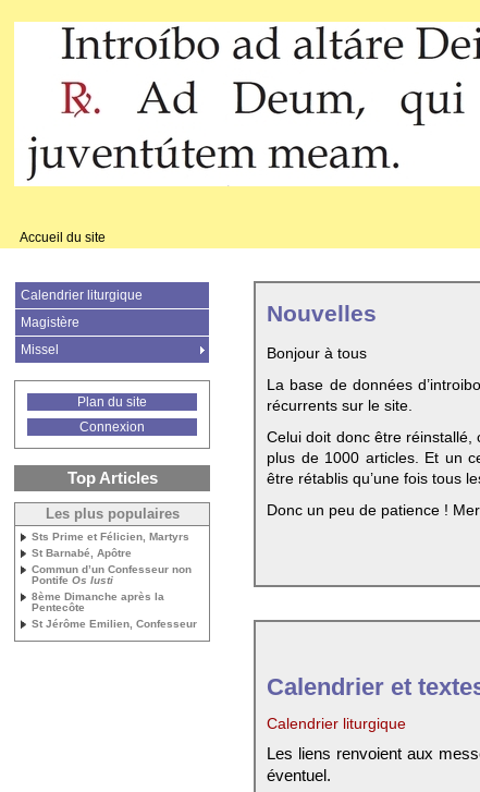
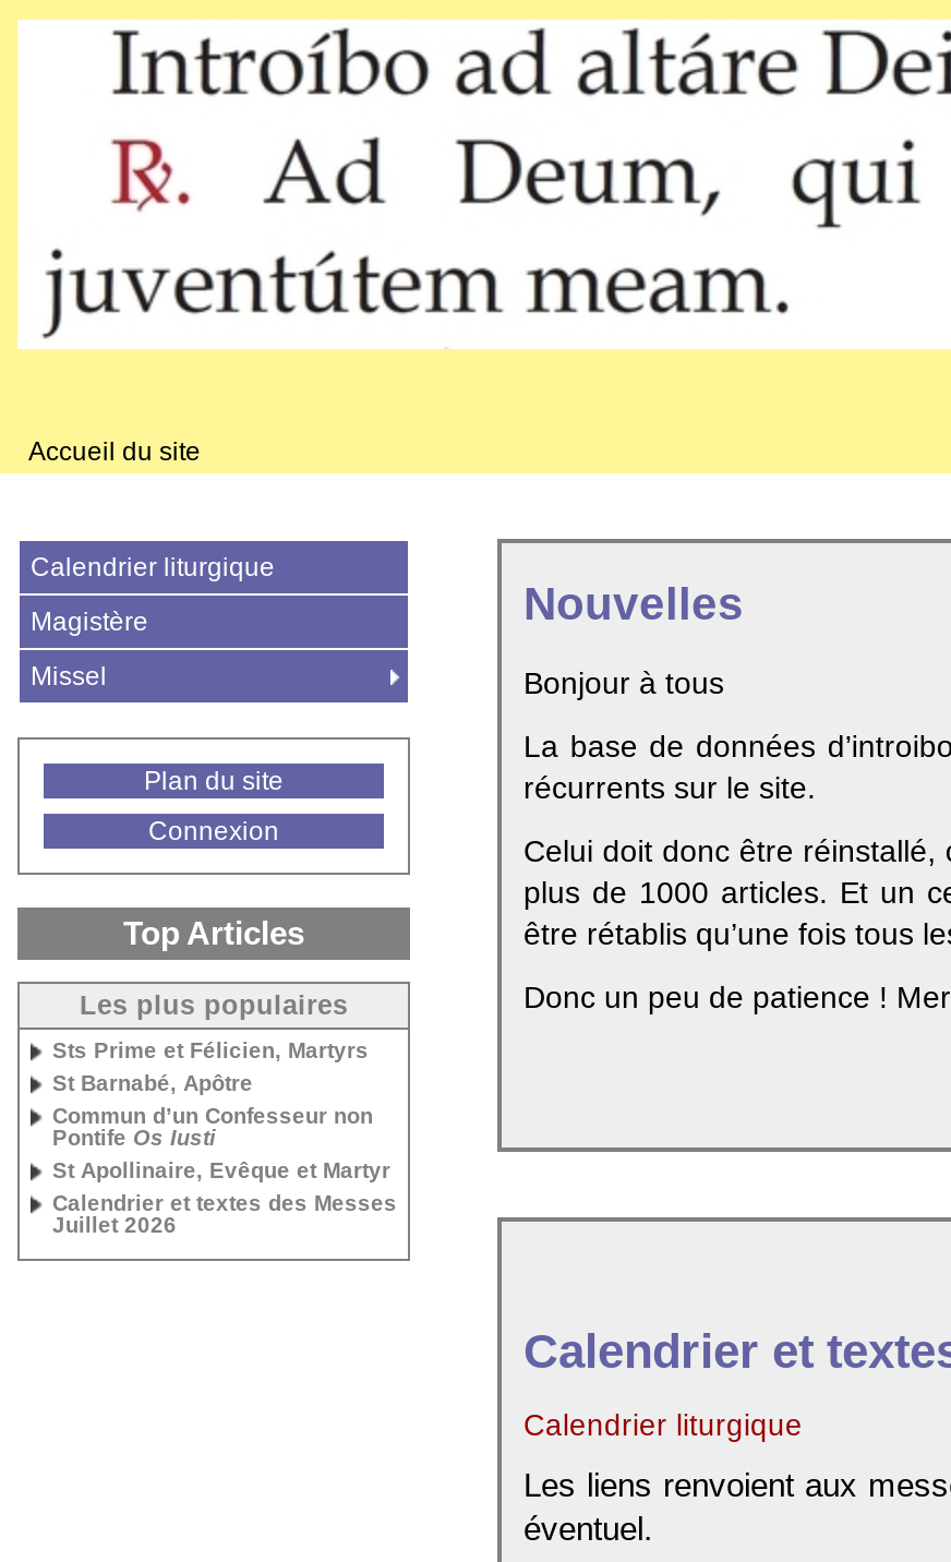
- 8ème Dimanche après la
- Pentecôte
- St Jérôme Emilien, Confesseur
+ St Apollinaire, Evêque et Martyr
+ Calendrier et textes des Messes
+ Juillet 2026
